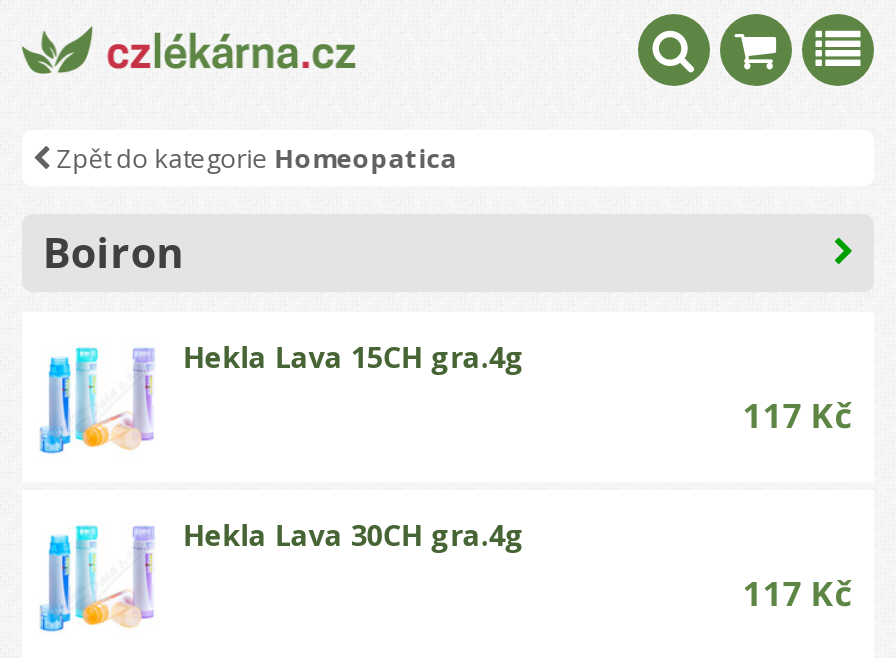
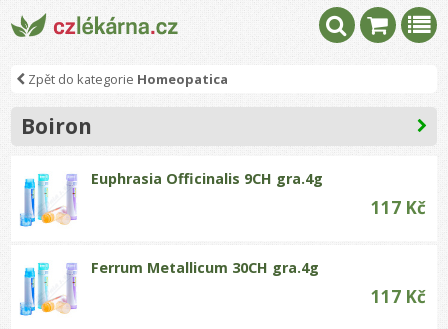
- Hekla Lava 15CH gra.4g
+ Euphrasia Officinalis 9CH gra.4g

- Hekla Lava 30CH gra.4g
+ Ferrum Metallicum 30CH gra.4g
